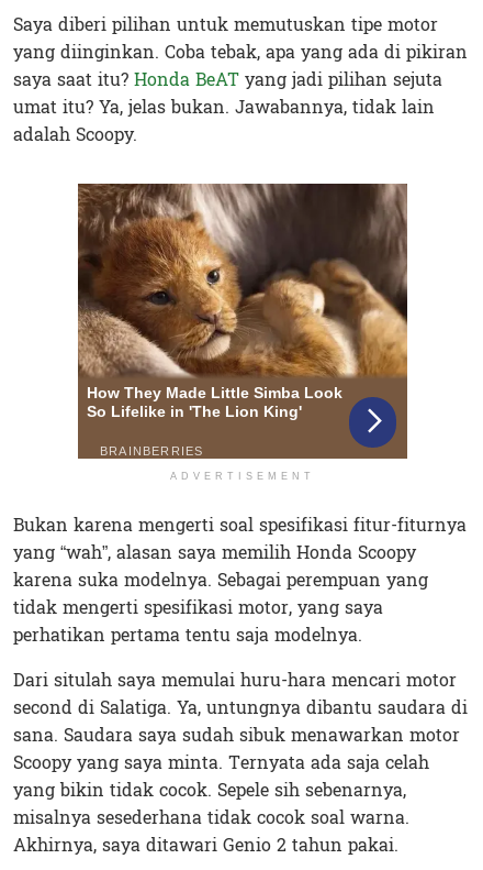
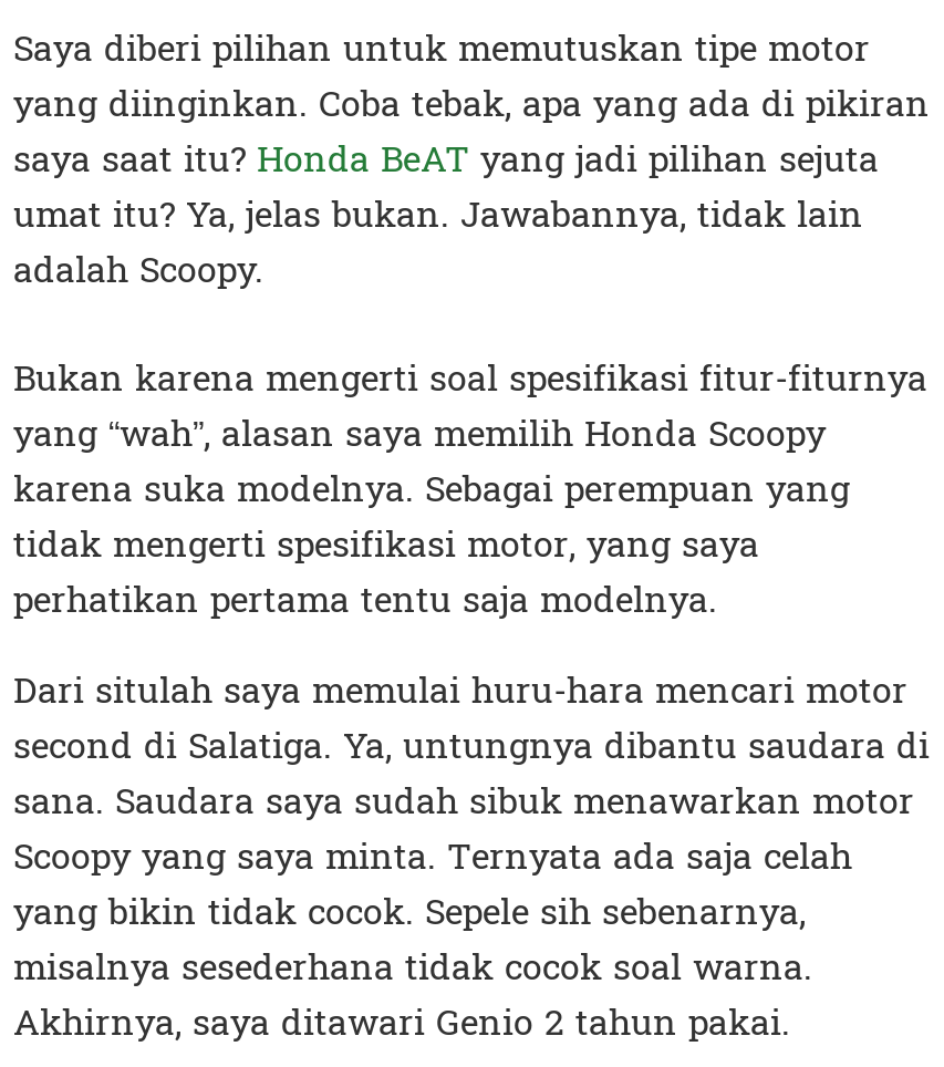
- [image]
- ADVERTISEMENT
